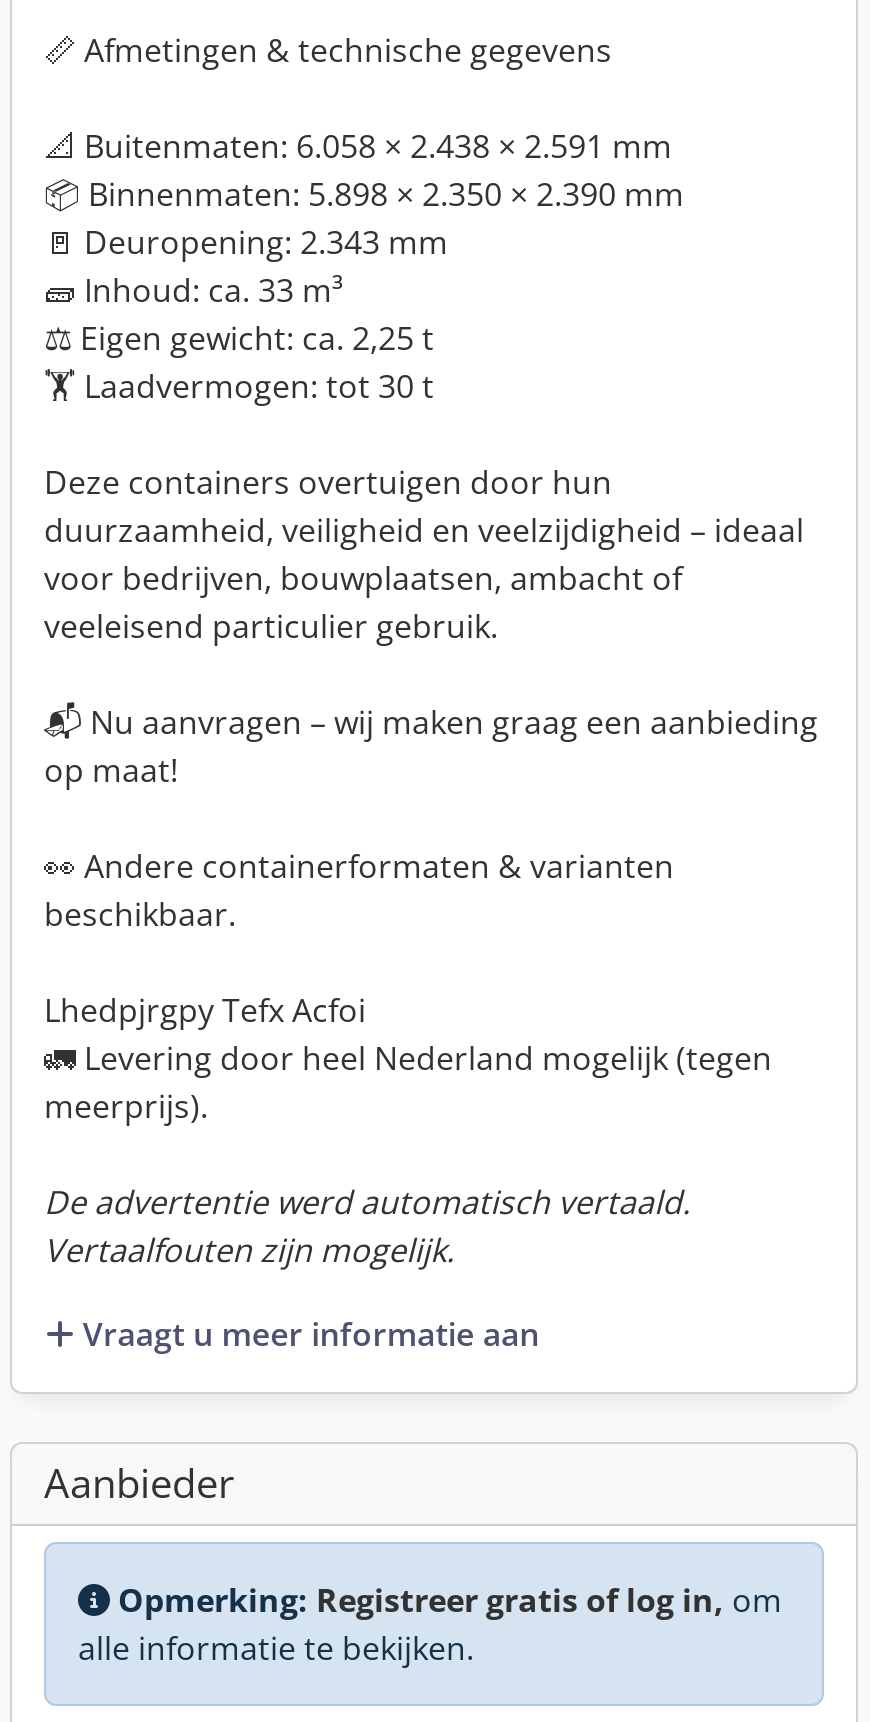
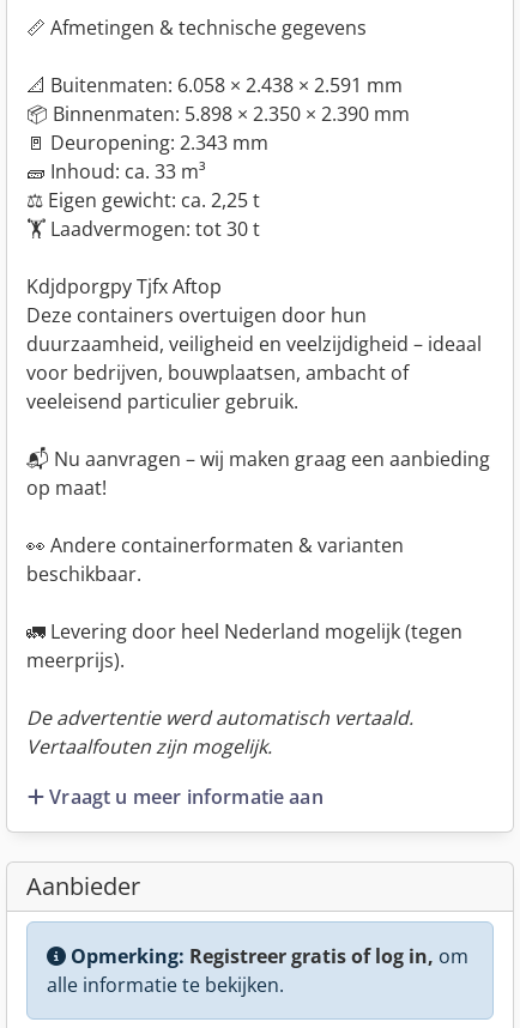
+ Kdjdporgpy Tjfx Aftop

moved down: Deze containers overtuigen door hun | duurzaamheid, veiligheid en veelzijdigheid – ideaal | voor bedrijven, bouwplaatsen, ambacht of | veeleisend particulier gebruik. | op maat! | beschikbaar.

- Lhedpjrgpy Tefx Acfoi
